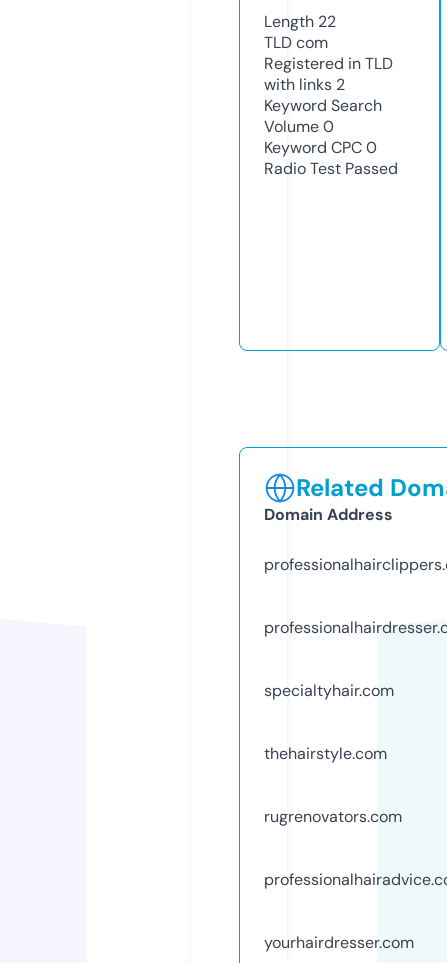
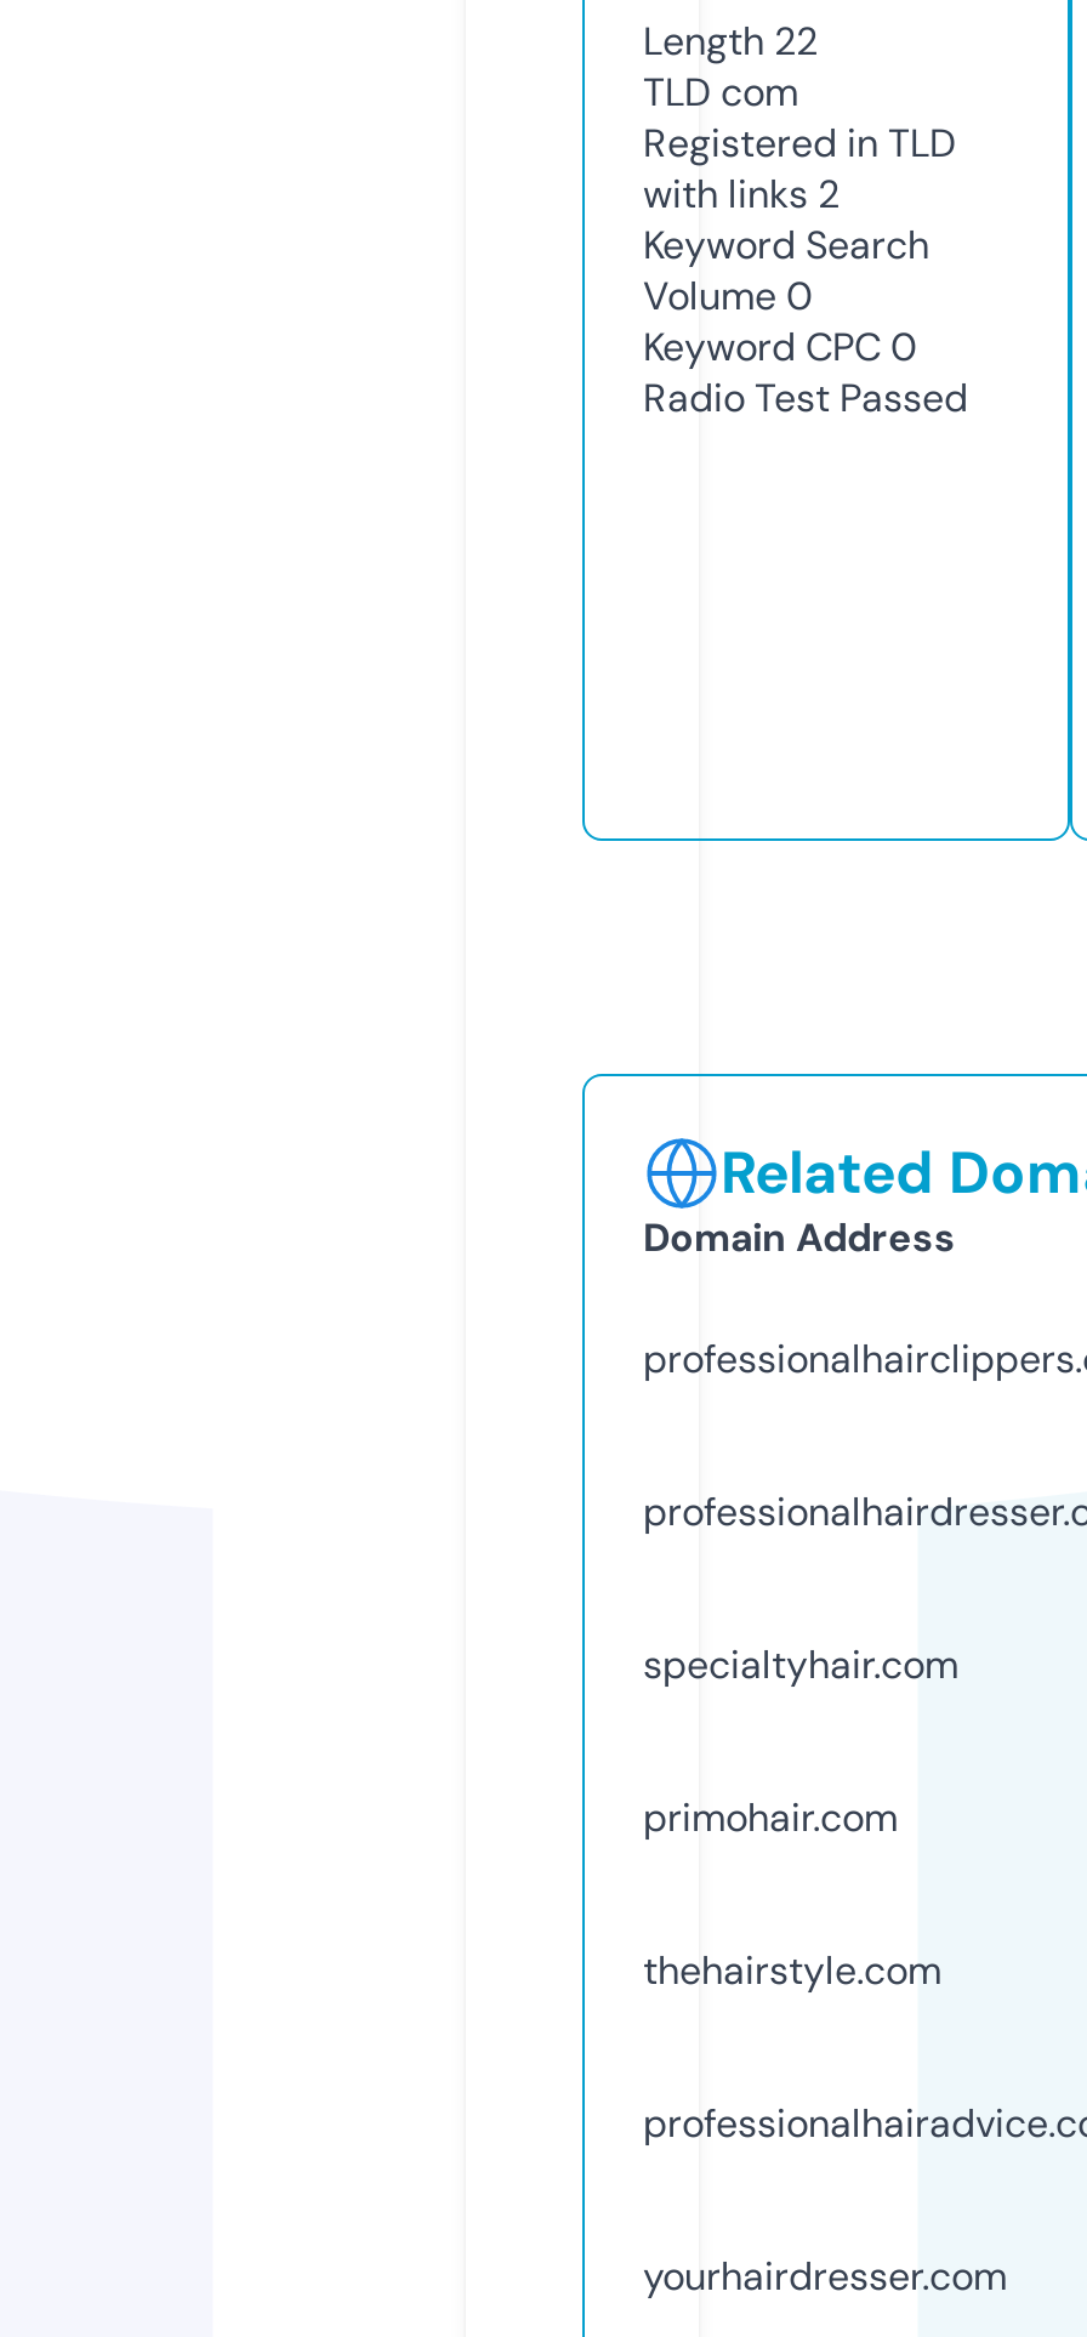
+ primohair.com

moved down: thehairstyle.com

- rugrenovators.com
